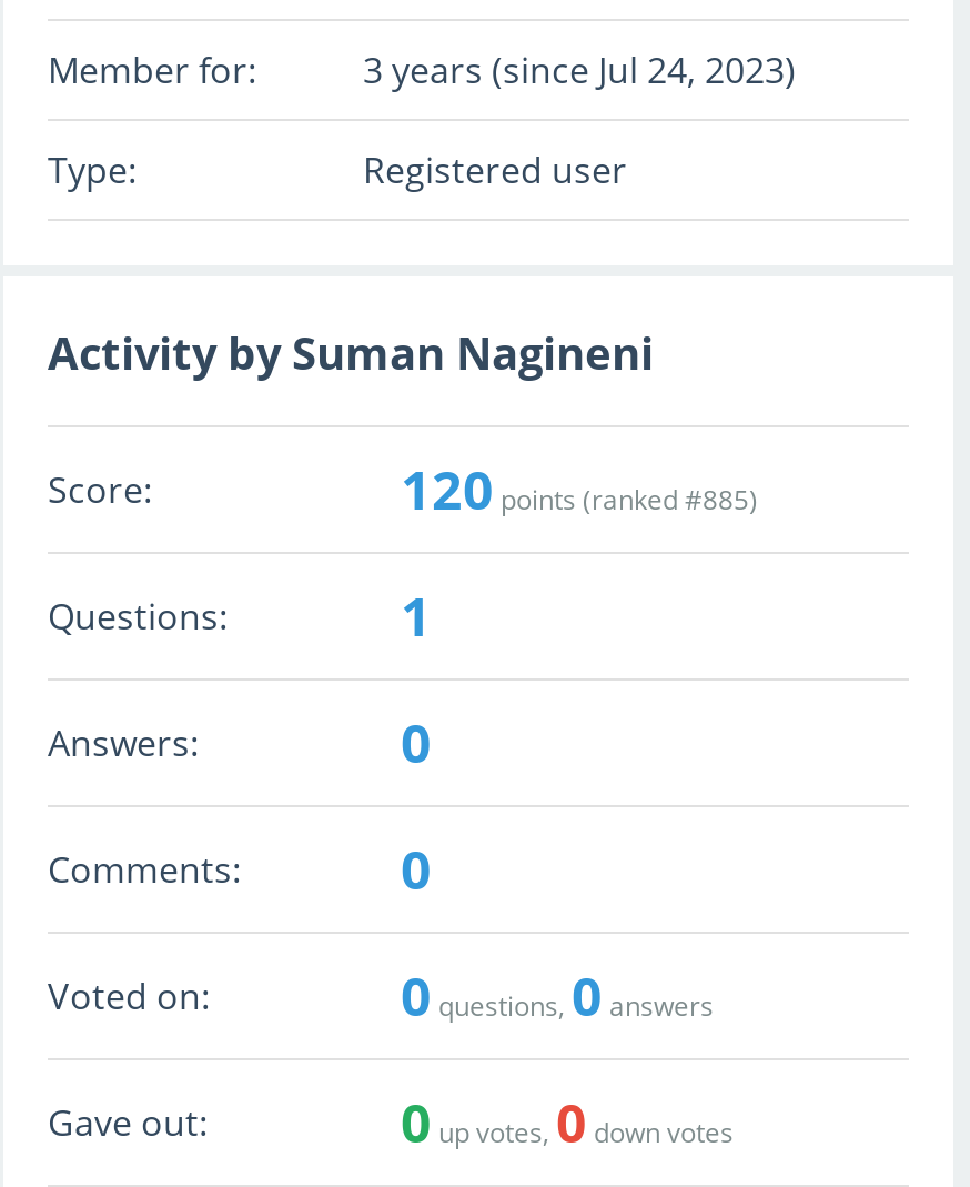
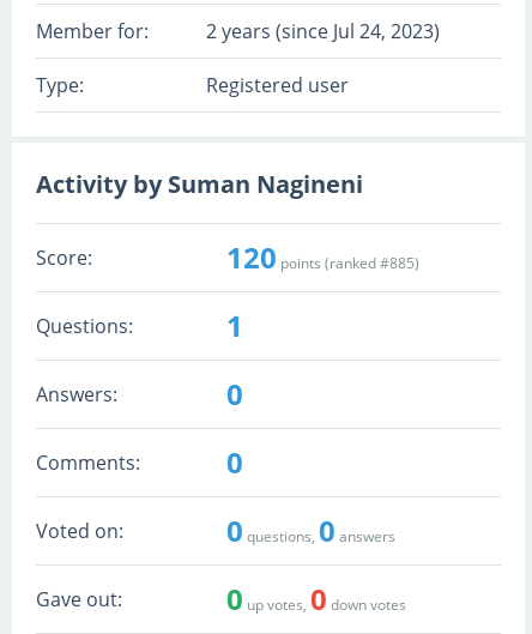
- 3 years (since Jul 24, 2023)
+ 2 years (since Jul 24, 2023)
